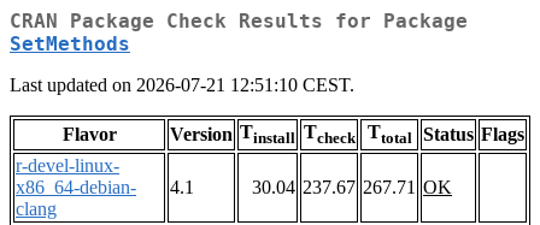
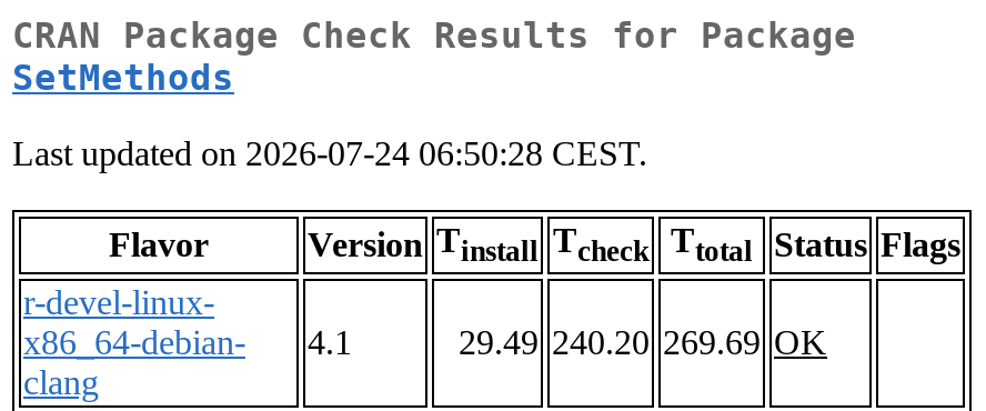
- Last updated on 2026-07-21 12:51:10 CEST.
+ Last updated on 2026-07-24 06:50:28 CEST.

- 30.04 237.67 267.71 OK
+ 29.49 240.20 269.69 OK
